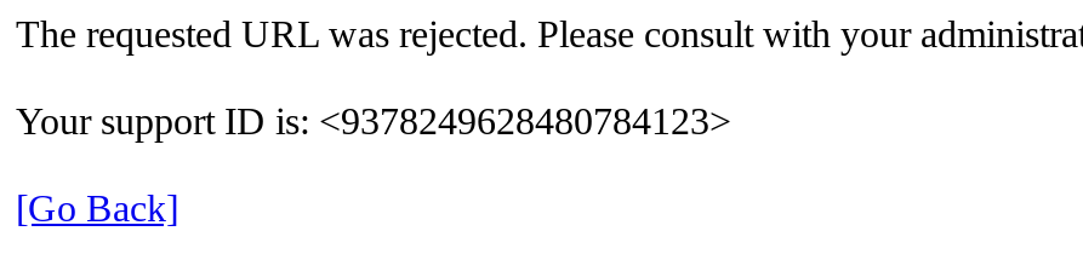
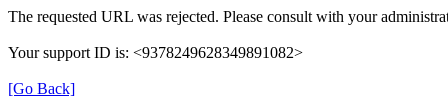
- Your support ID is: <9378249628480784123>
+ Your support ID is: <9378249628349891082>
